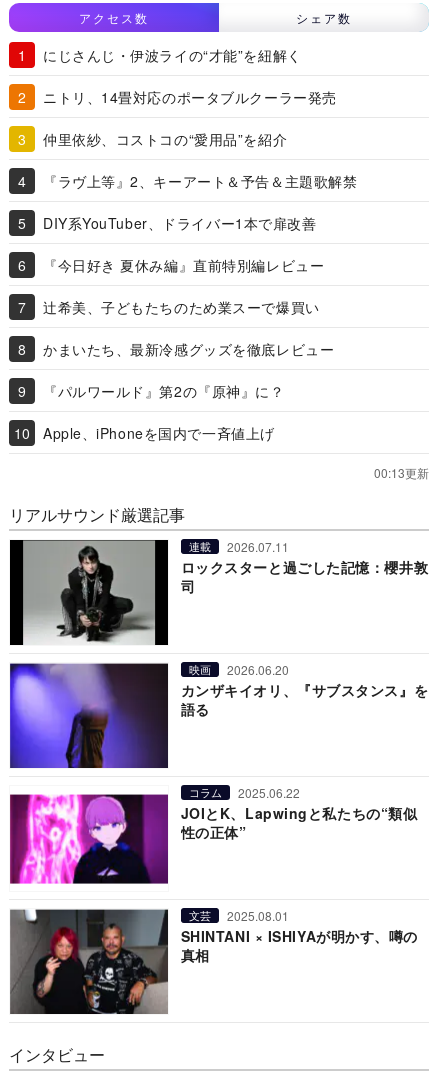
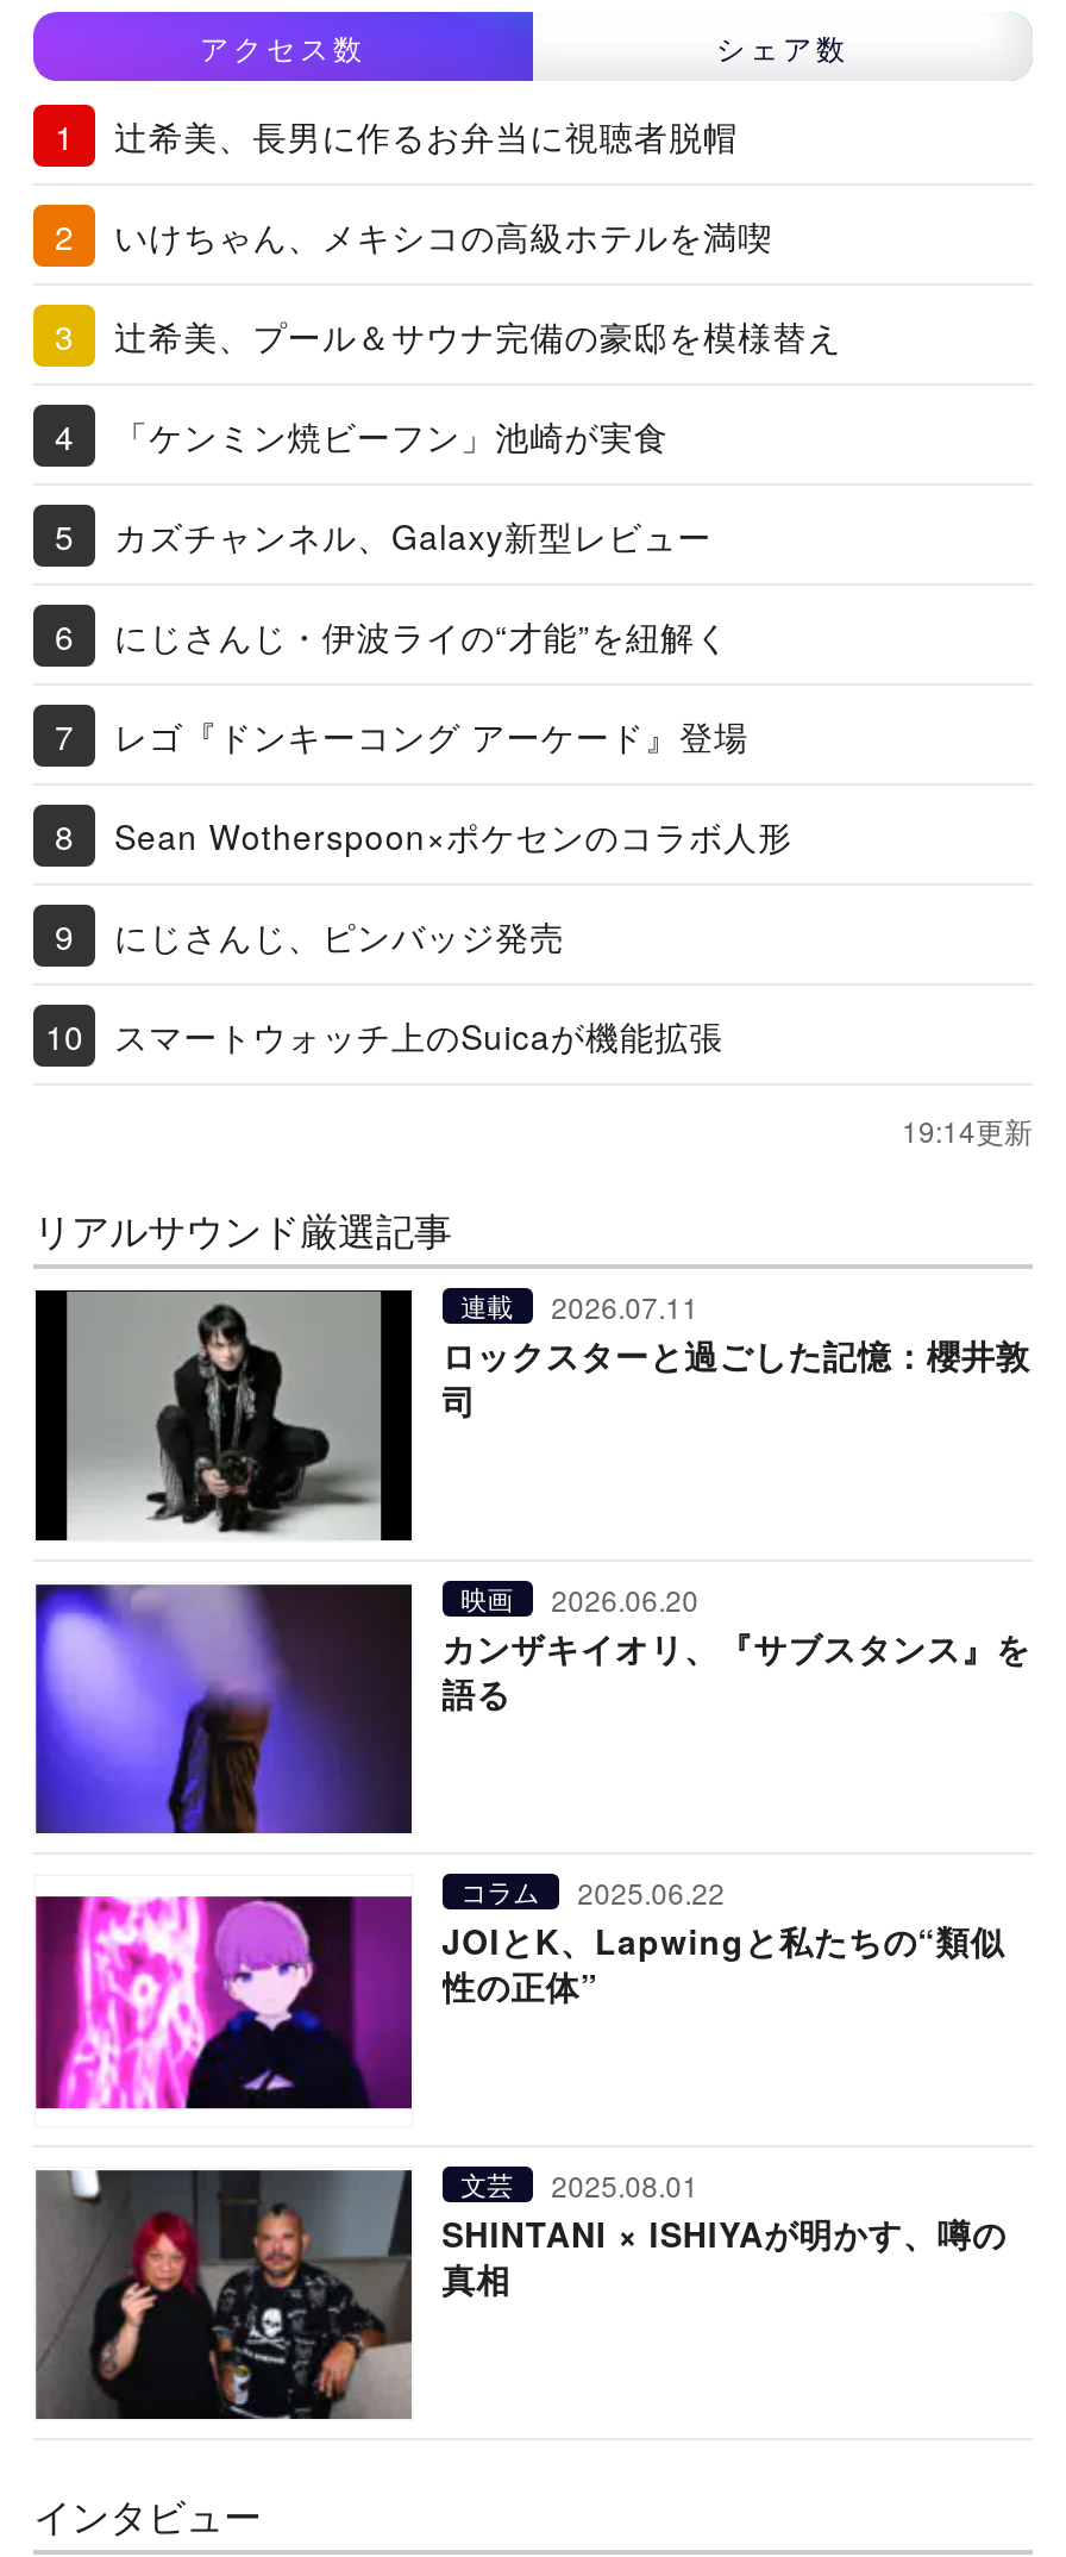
+ 辻希美、長男に作るお弁当に視聴者脱帽
+ いけちゃん、メキシコの高級ホテルを満喫
+ 辻希美、プール＆サウナ完備の豪邸を模様替え
+ 「ケンミン焼ビーフン」池崎が実食
+ カズチャンネル、Galaxy新型レビュー

moved down: にじさんじ・伊波ライの“才能”を紐解く

- ニトリ、14畳対応のポータブルクーラー発売
- 仲里依紗、コストコの“愛用品”を紹介
- 『ラヴ上等』2、キーアート＆予告＆主題歌解禁
- DIY系YouTuber、ドライバー1本で扉改善
- 『今日好き 夏休み編』直前特別編レビュー
- 辻希美、子どもたちのため業スーで爆買い
- かまいたち、最新冷感グッズを徹底レビュー
- 『パルワールド』第2の『原神』に？
- Apple、iPhoneを国内で一斉値上げ
- 00:13更新
+ レゴ『ドンキーコング アーケード』登場
+ Sean Wotherspoon×ポケセンのコラボ人形
+ にじさんじ、ピンバッジ発売
+ スマートウォッチ上のSuicaが機能拡張
+ 19:14更新
